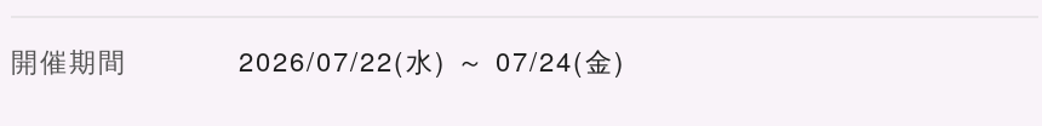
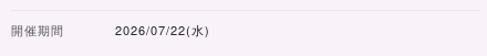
- 2026/07/22(水) ～ 07/24(金)
+ 2026/07/22(水)
